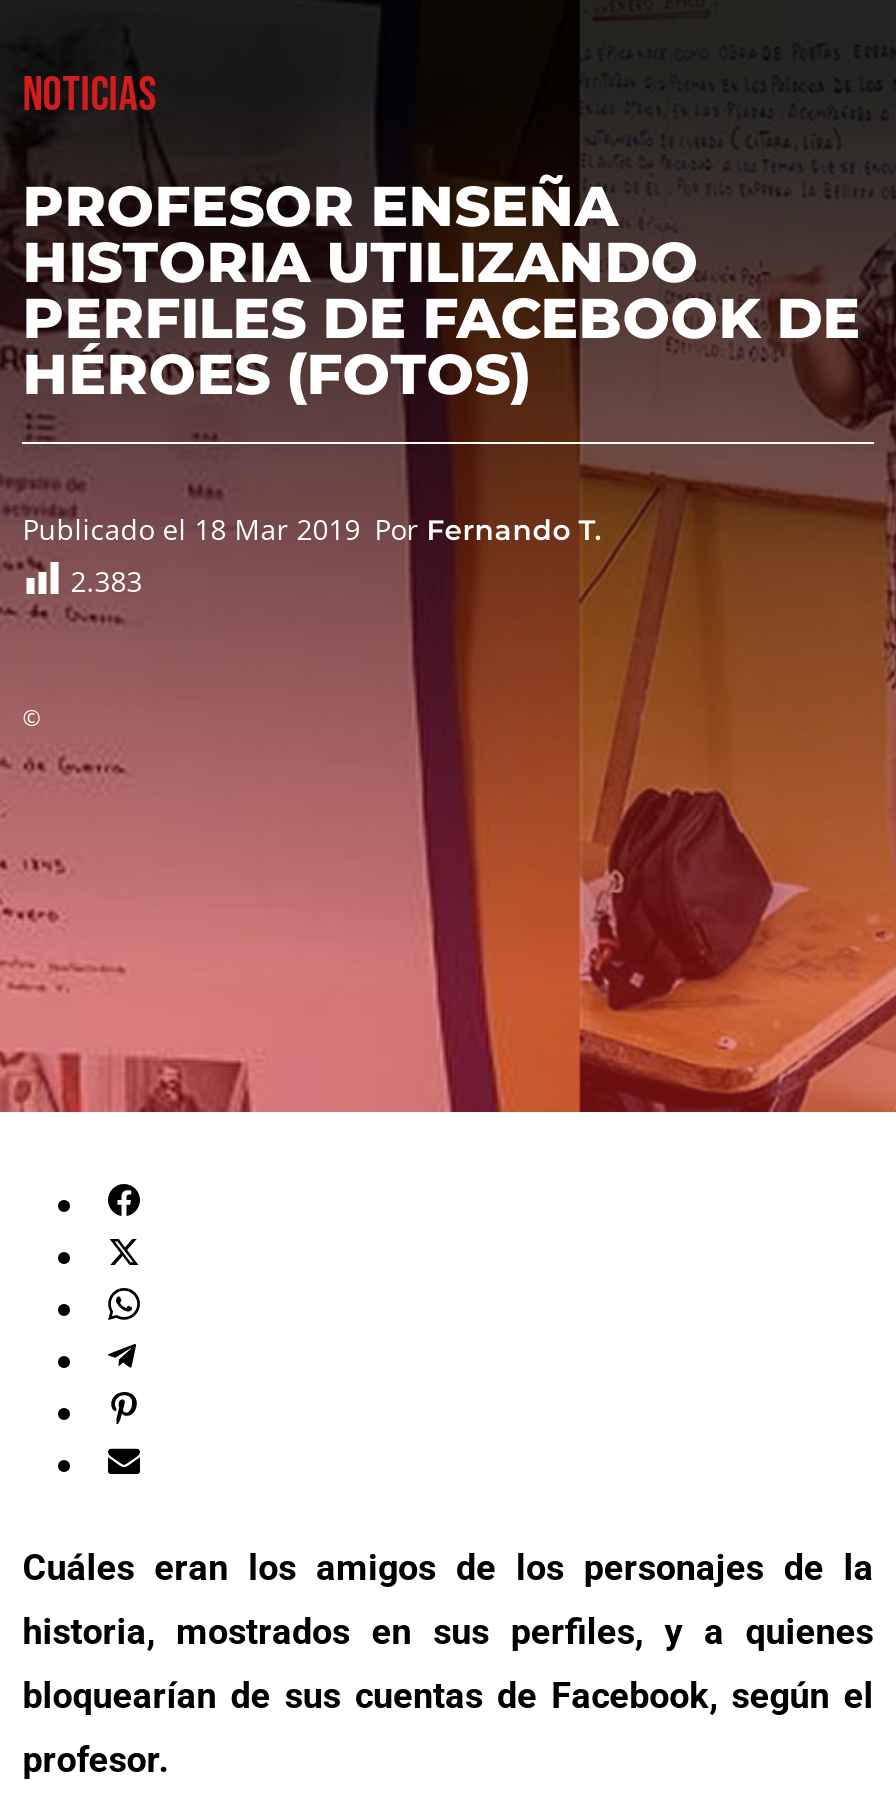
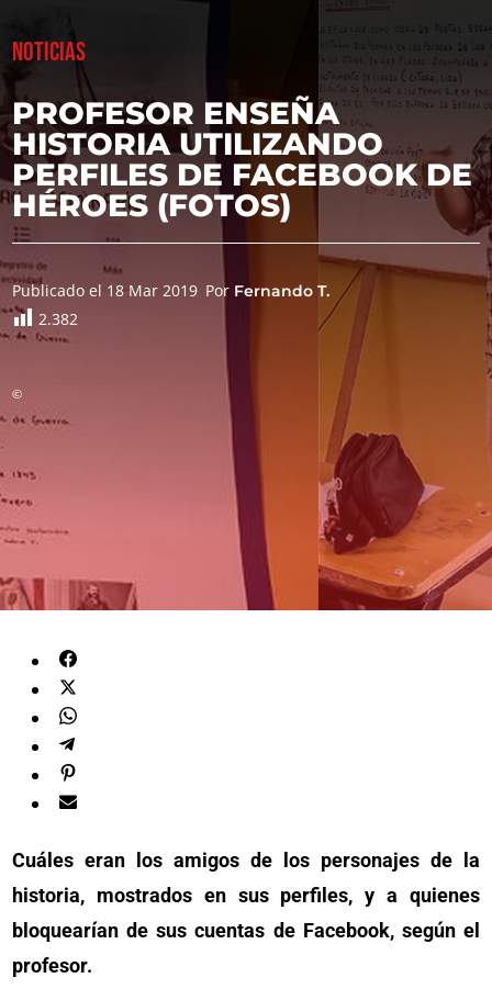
- 2.383
+ 2.382
